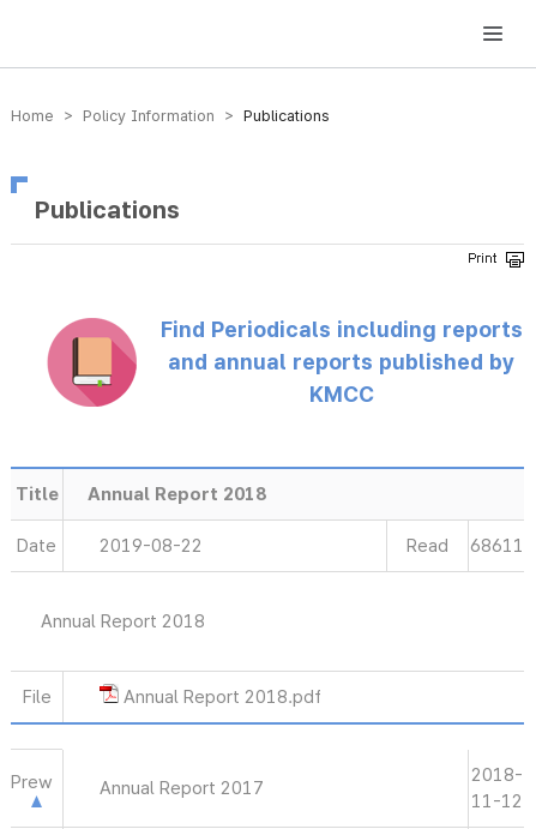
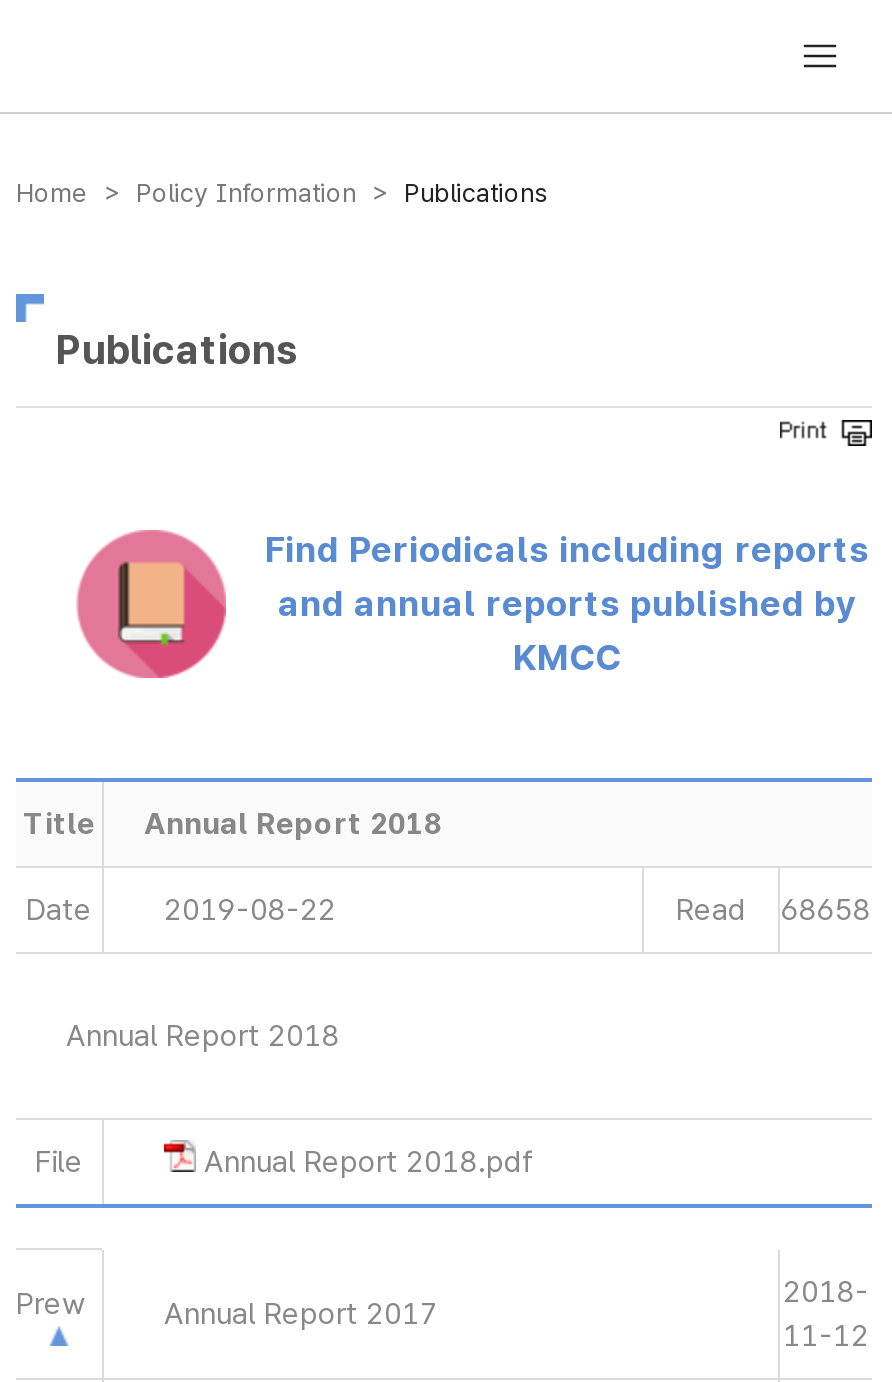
- Read 68611
+ Read 68658
